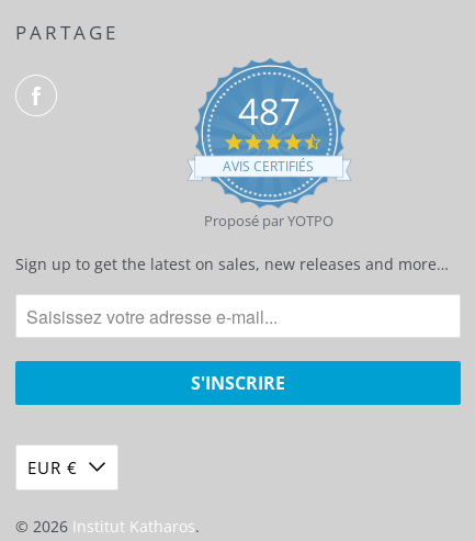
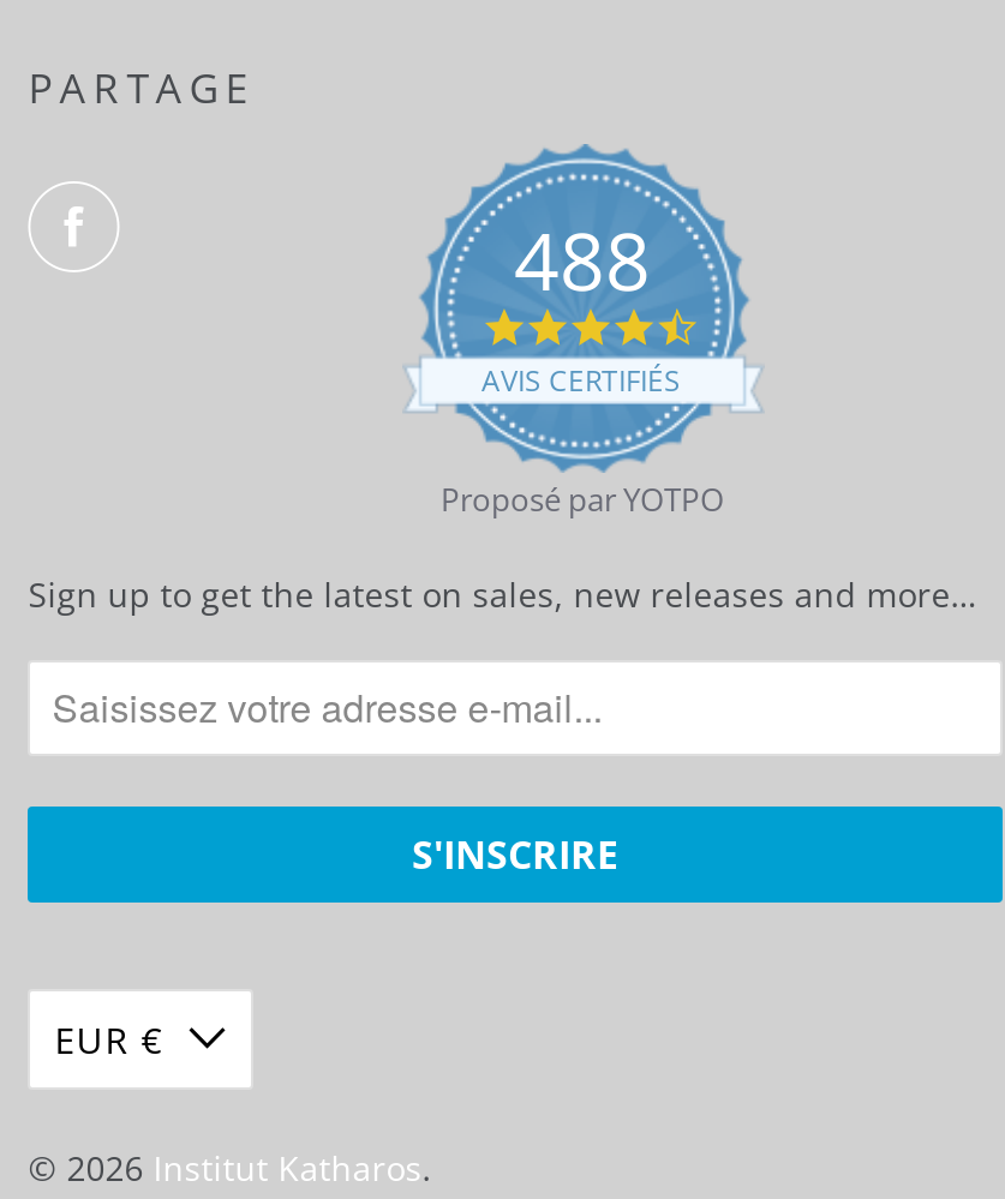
- 487
+ 488
